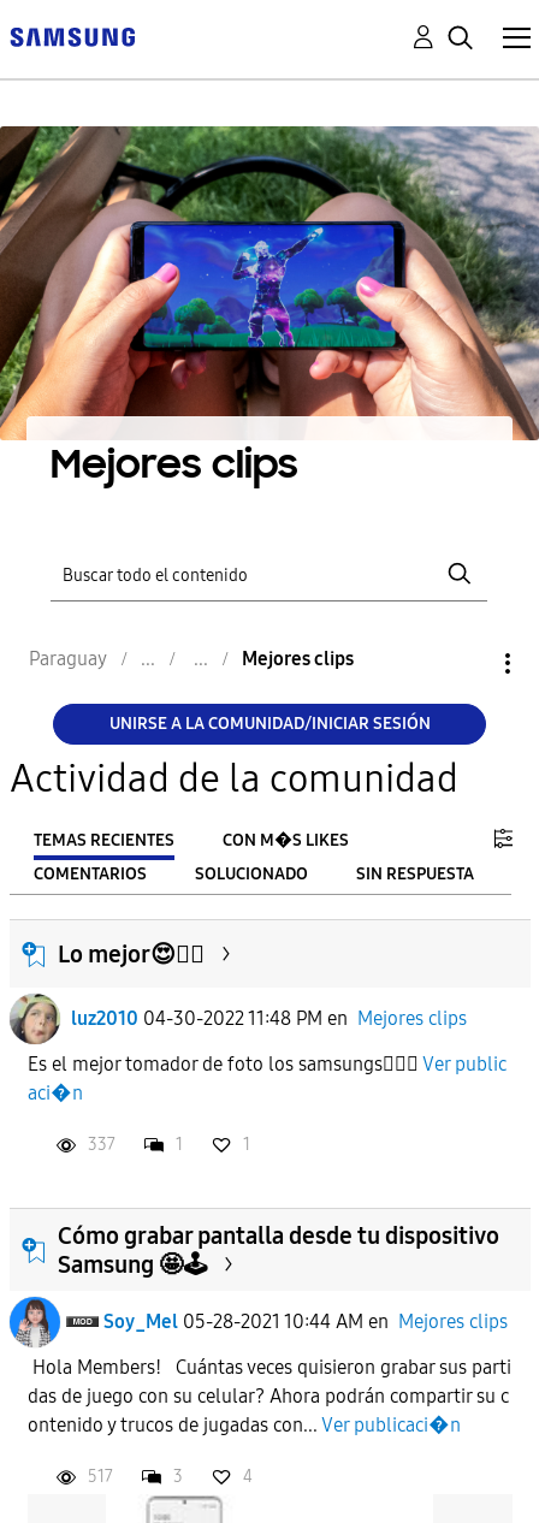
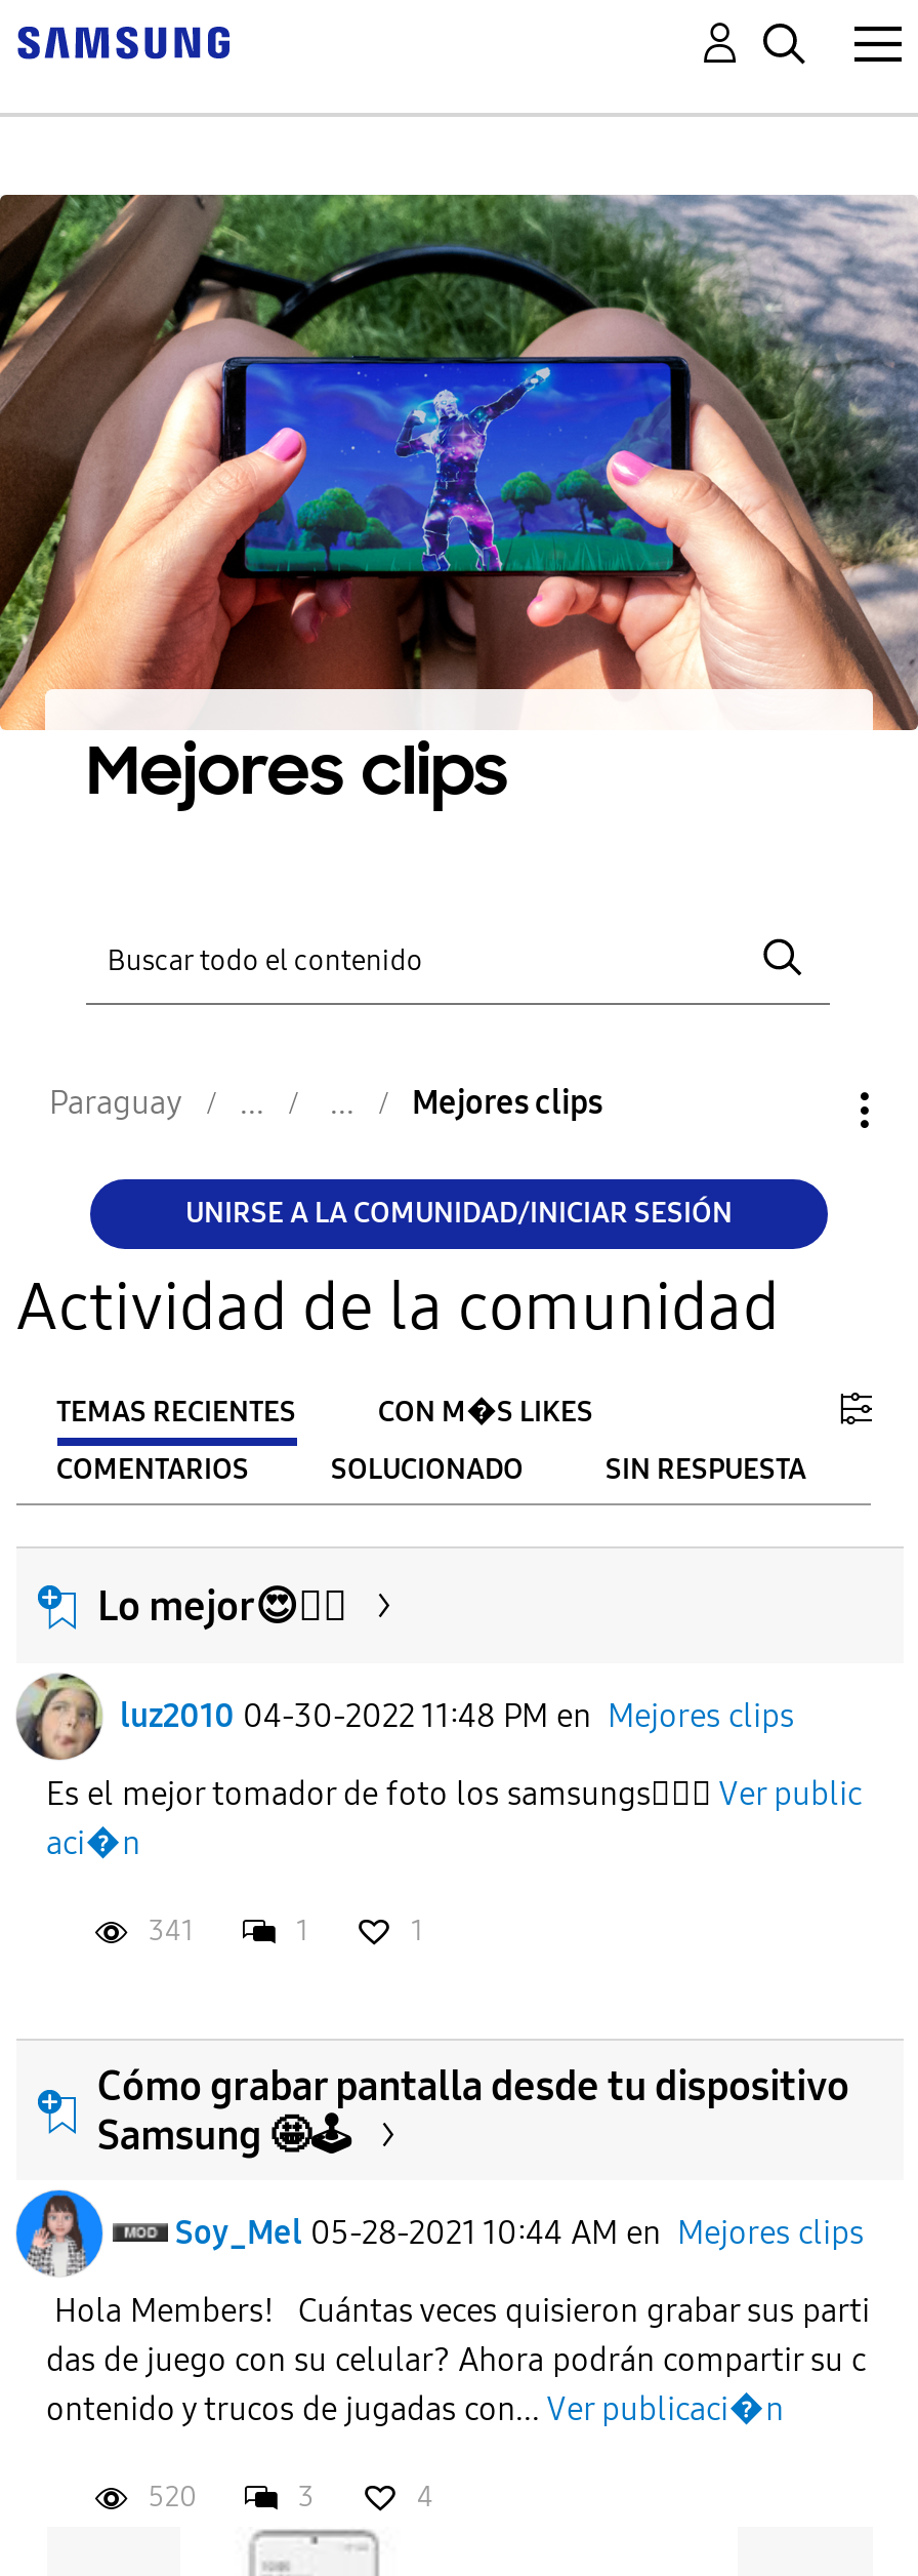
- 337
+ 341

- 517
+ 520
